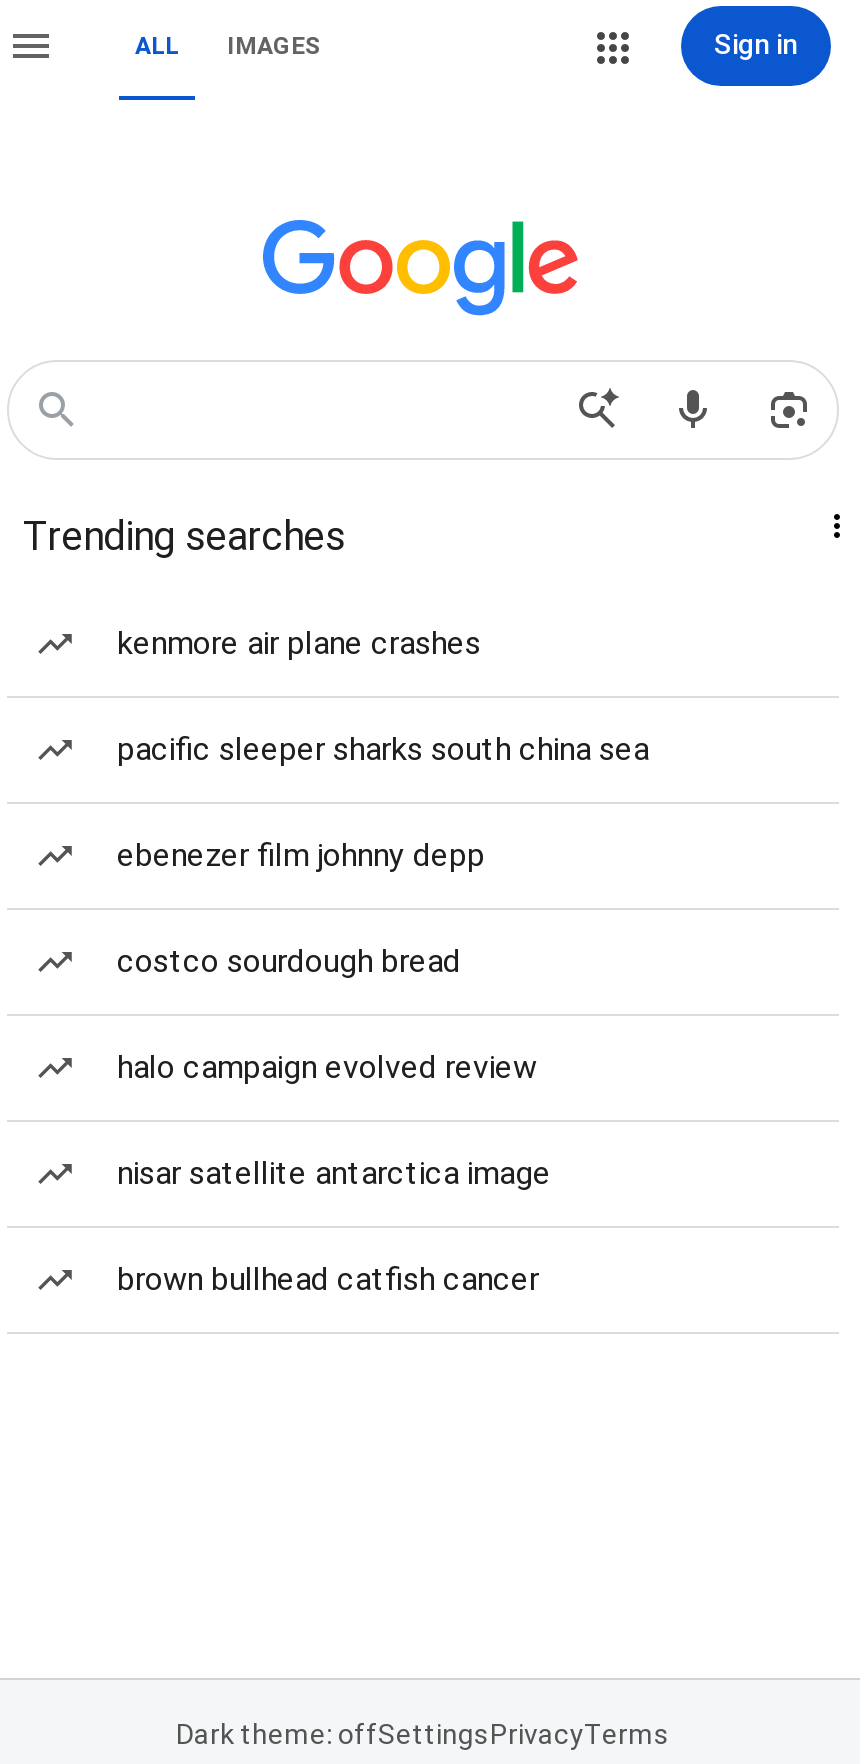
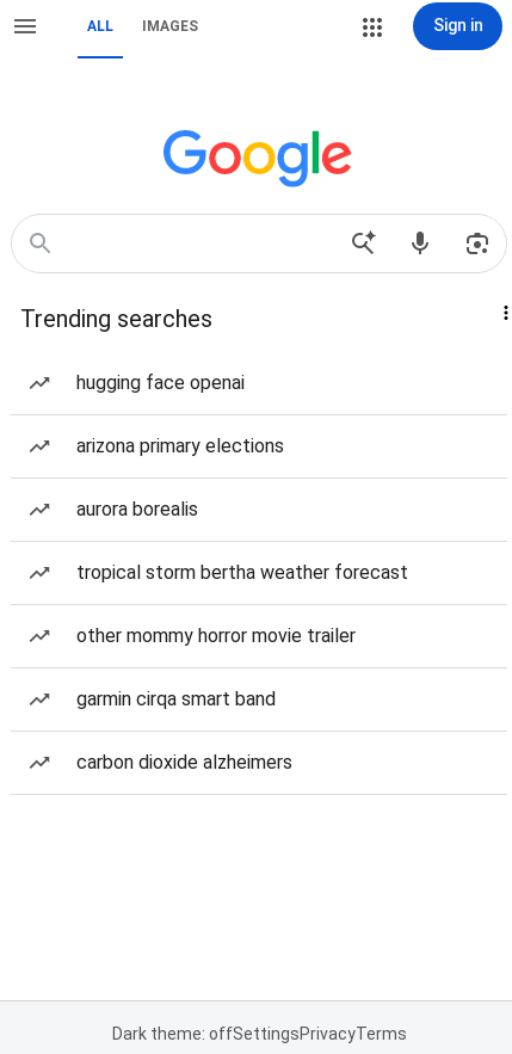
- kenmore air plane crashes
+ hugging face openai

- pacific sleeper sharks south china sea
+ arizona primary elections

- ebenezer film johnny depp
+ aurora borealis

- costco sourdough bread
+ tropical storm bertha weather forecast

- halo campaign evolved review
+ other mommy horror movie trailer

- nisar satellite antarctica image
+ garmin cirqa smart band

- brown bullhead catfish cancer
+ carbon dioxide alzheimers
